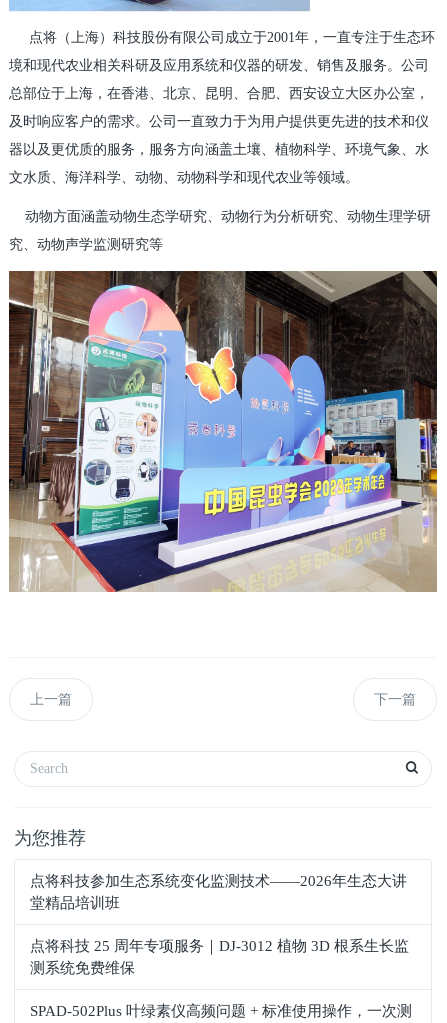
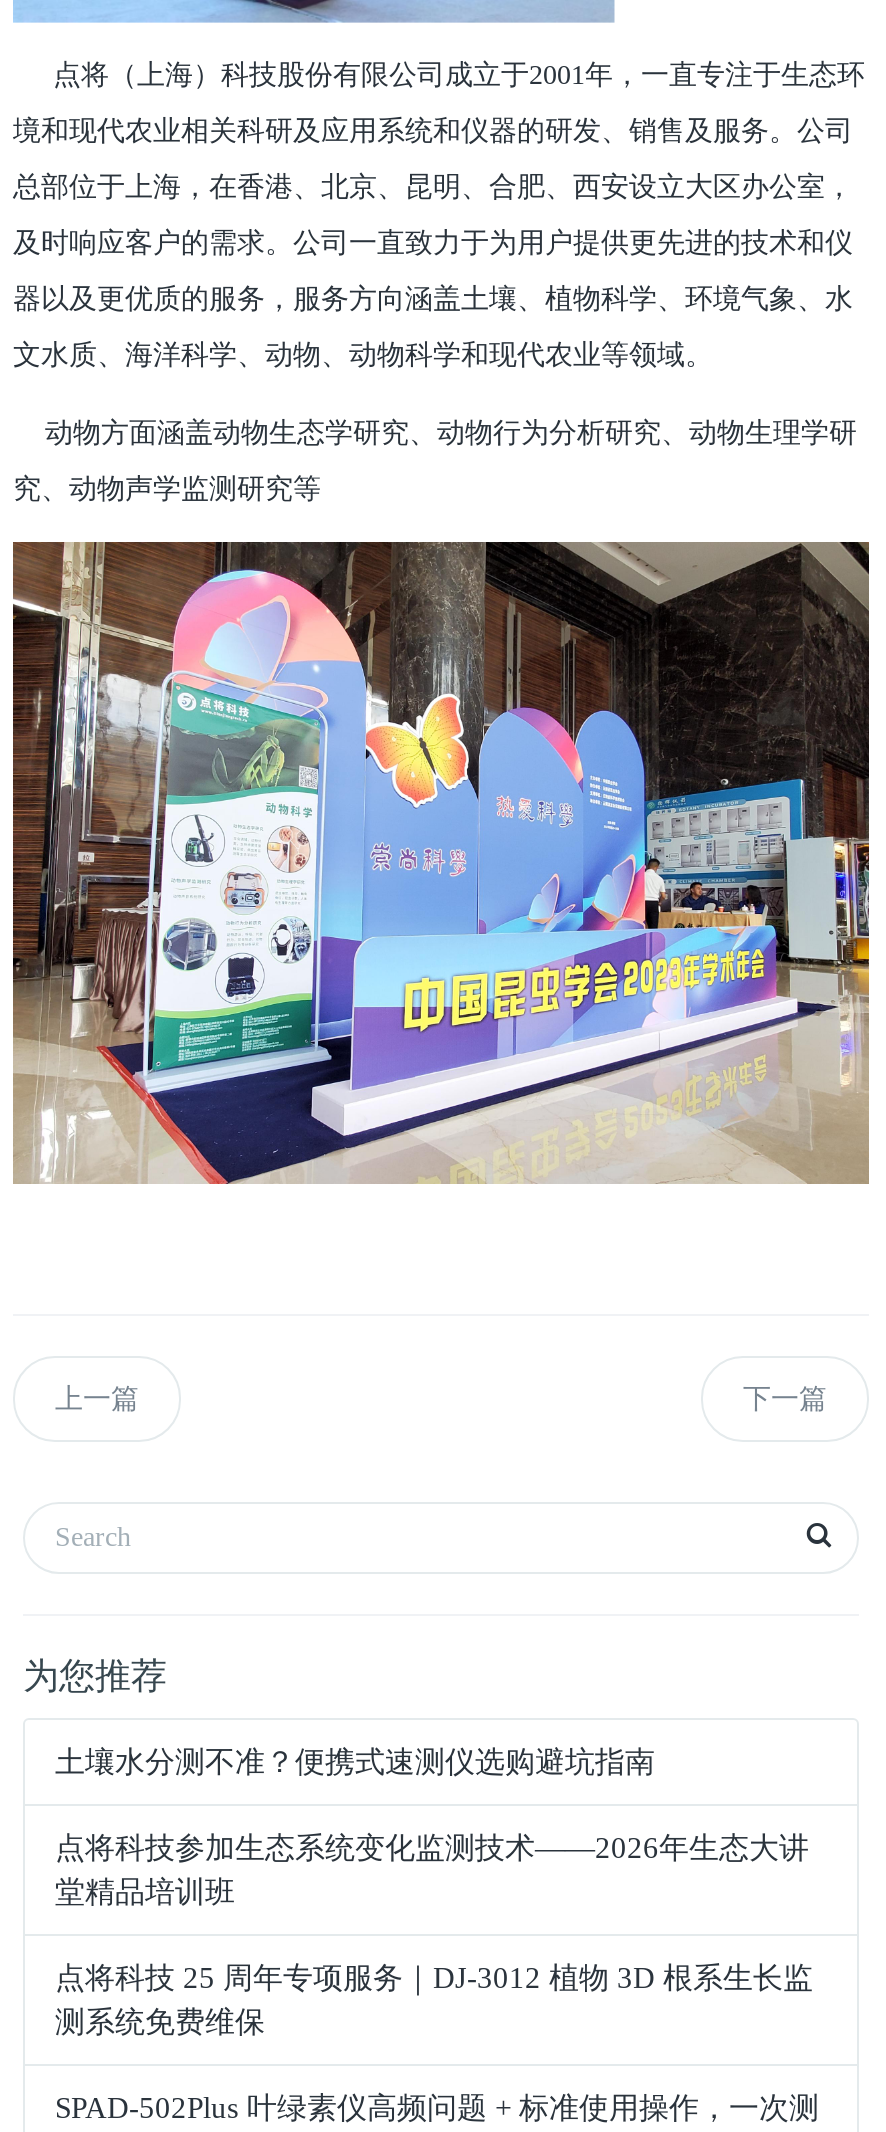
+ 土壤水分测不准？便携式速测仪选购避坑指南
